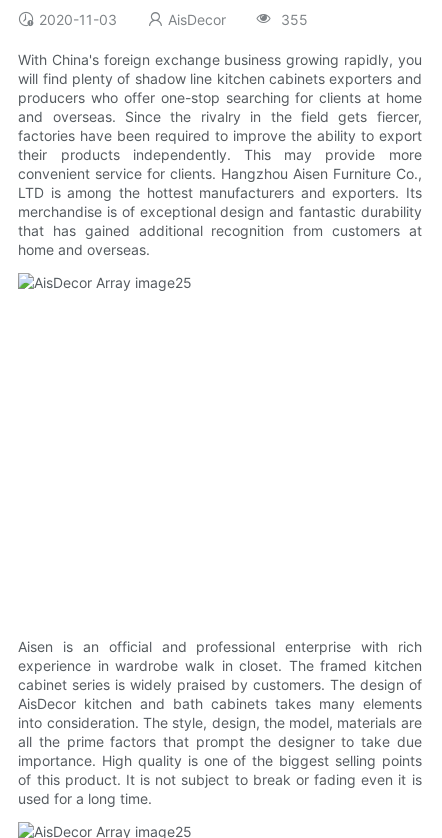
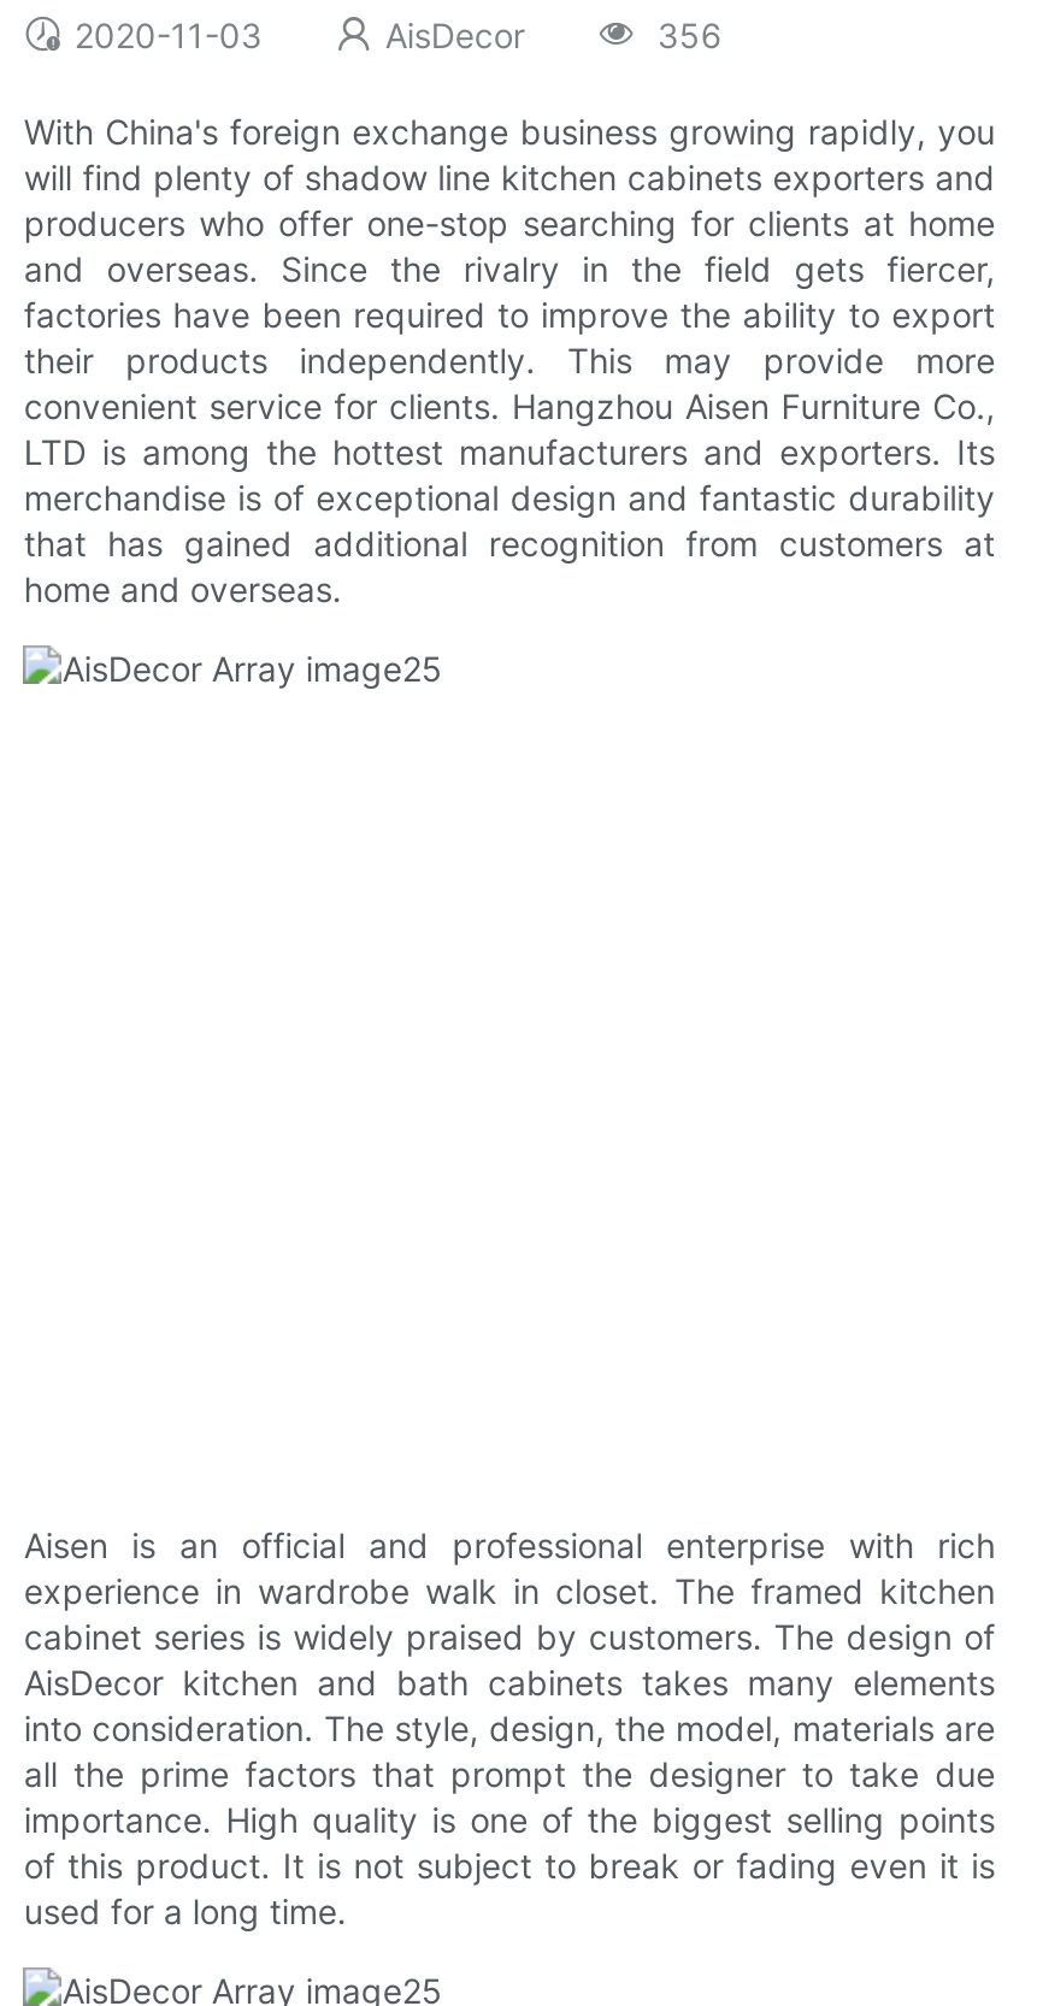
- 355
+ 356
